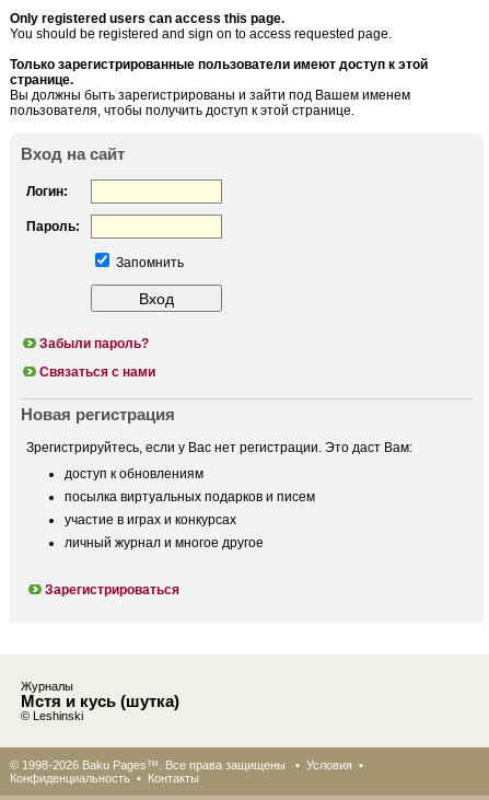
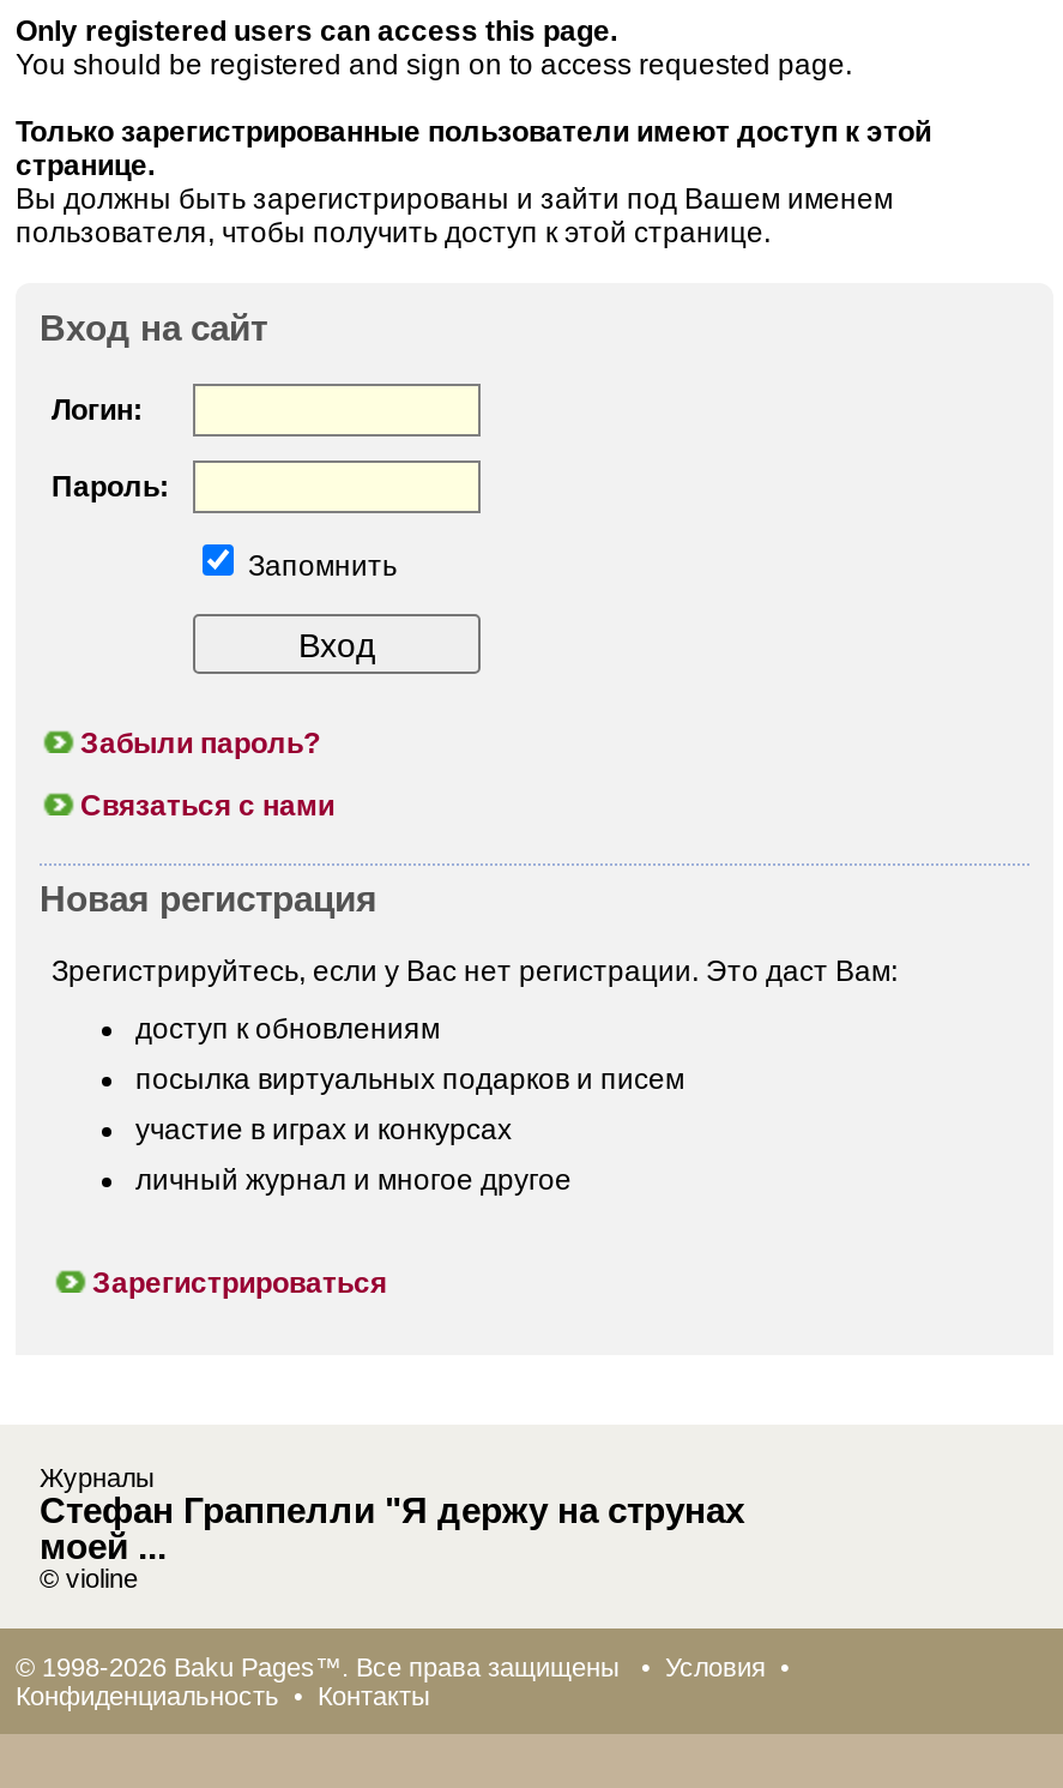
- Мстя и кусь (шутка)
- © Leshinski
+ Стефан Граппелли "Я держу на струнах
+ моей ...
+ © violine
